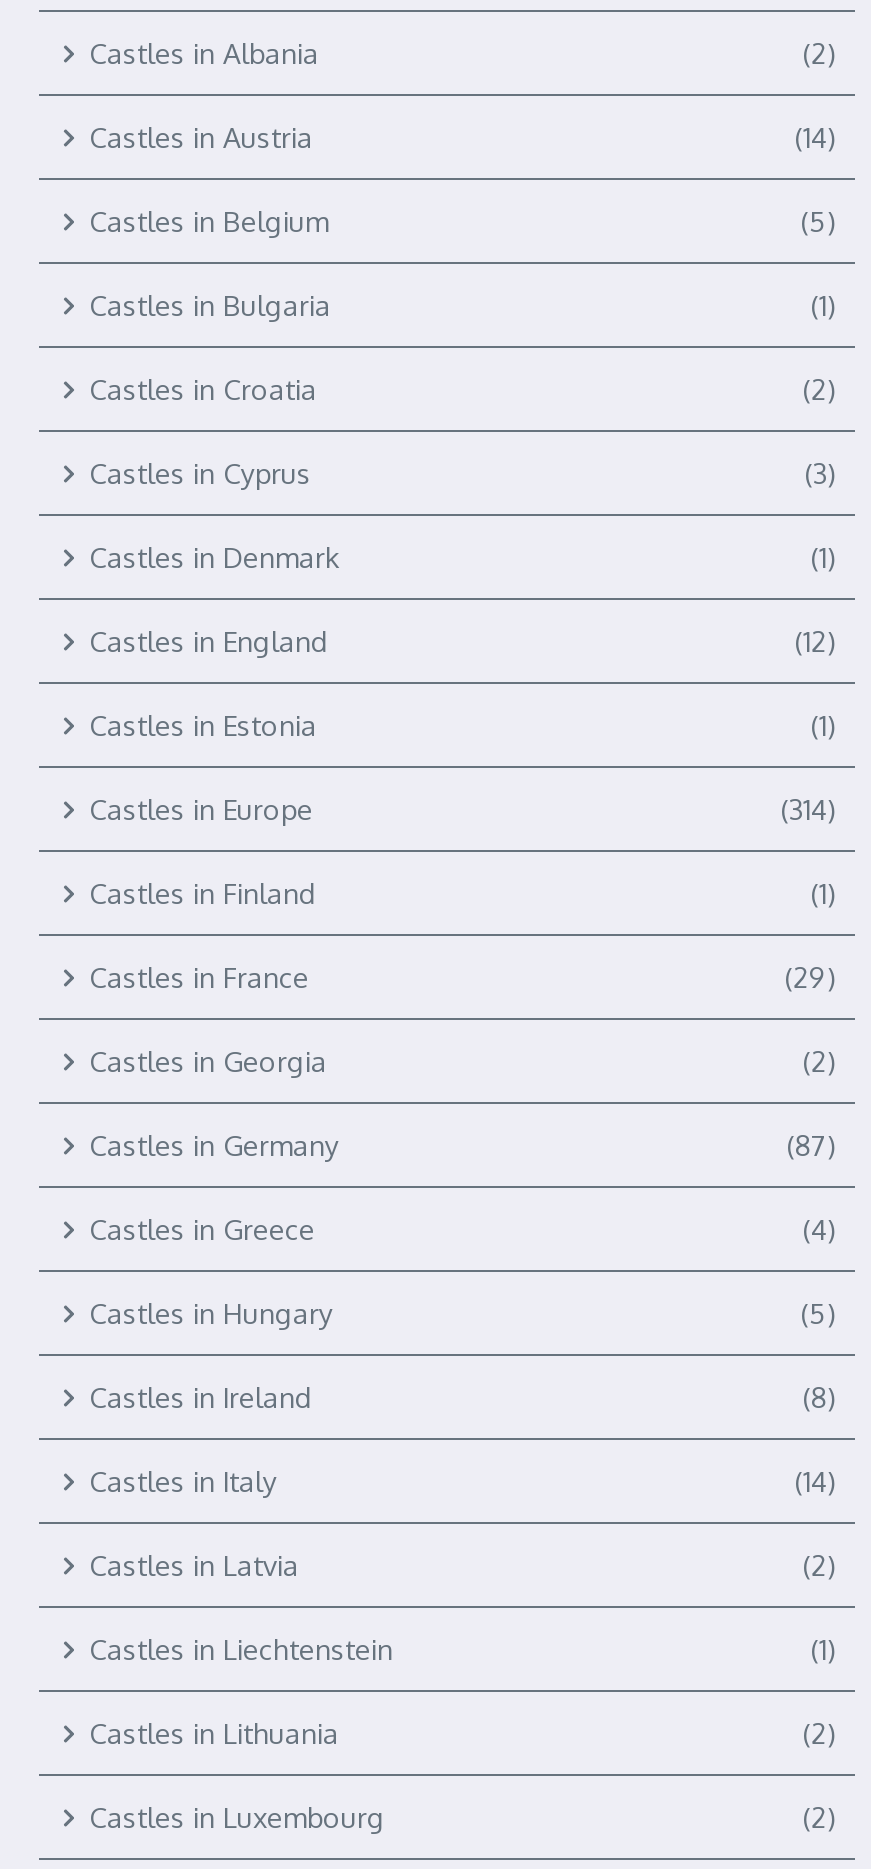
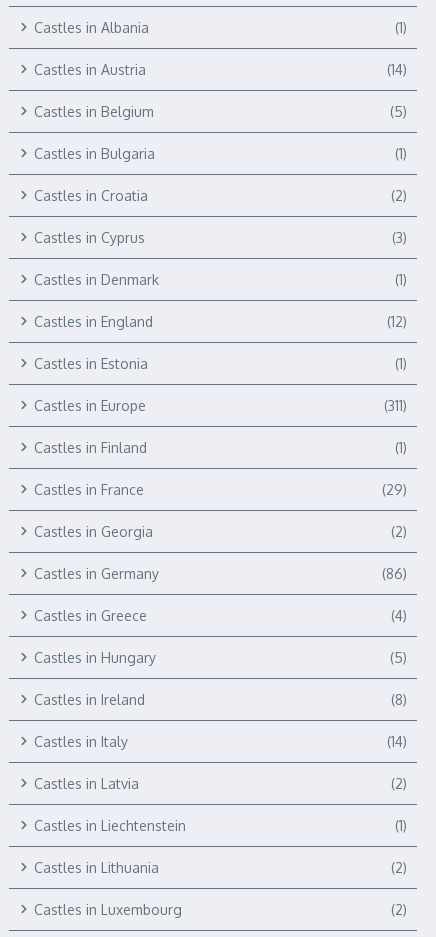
- (2)
+ (1)

- (314)
+ (311)

- (87)
+ (86)
